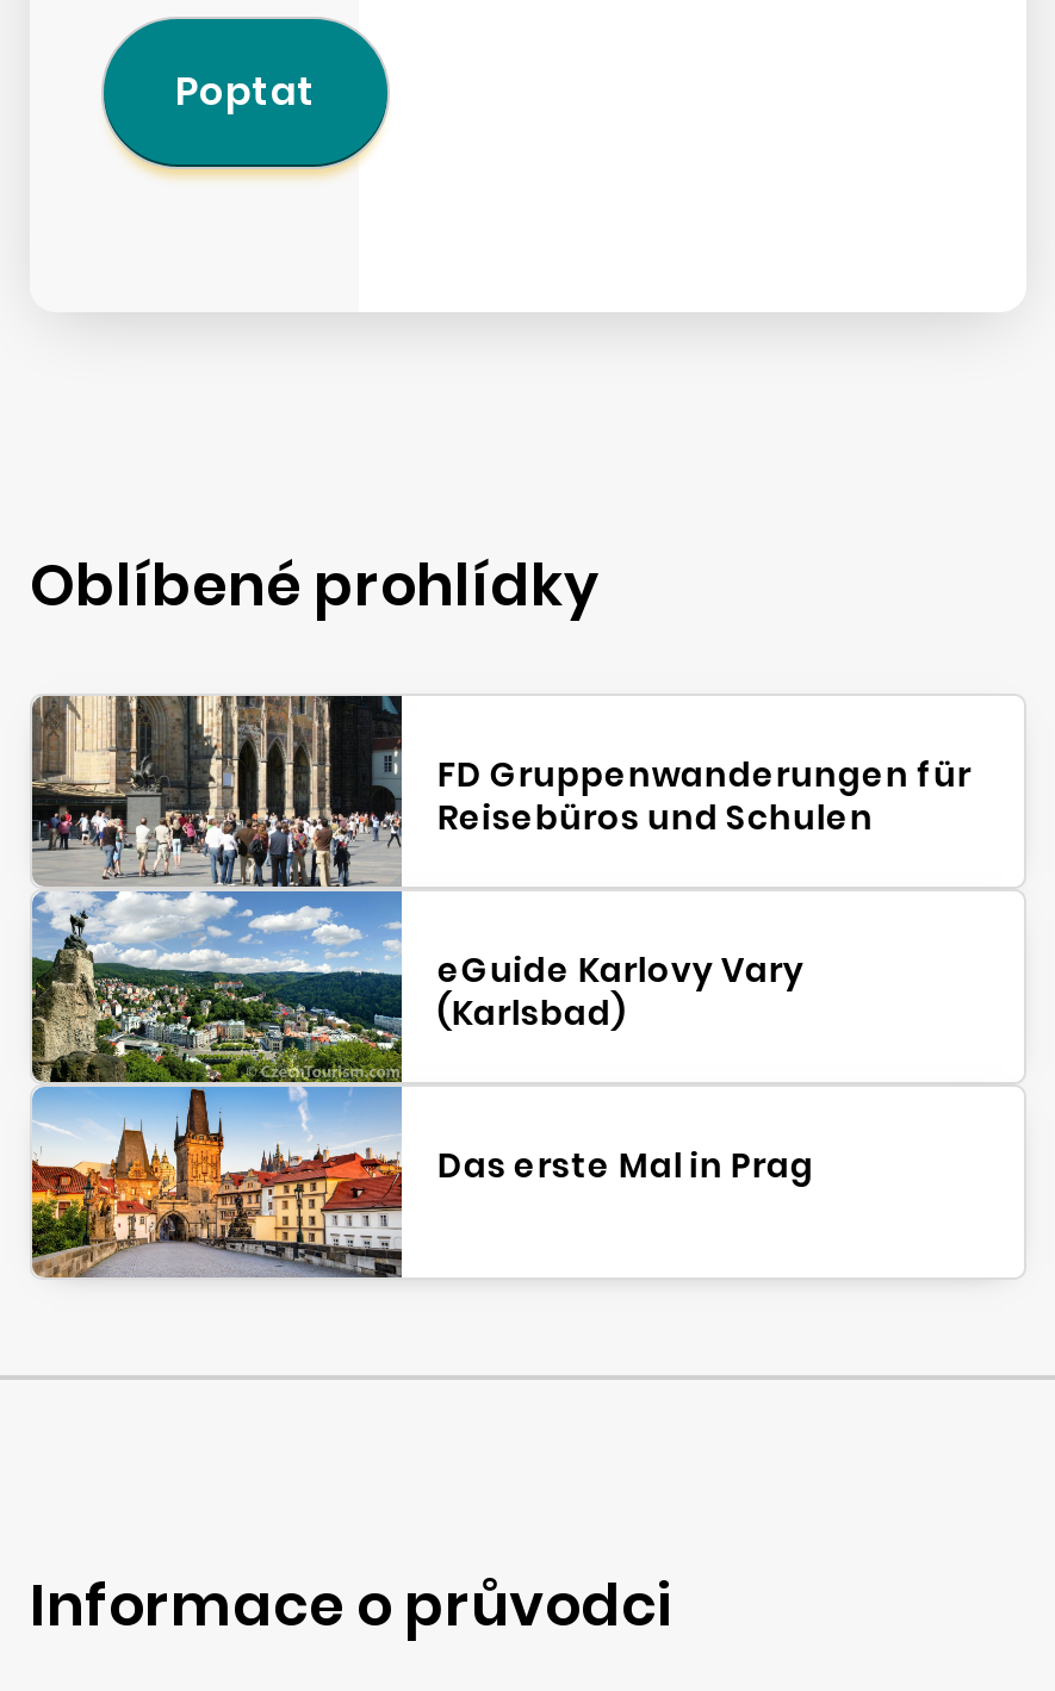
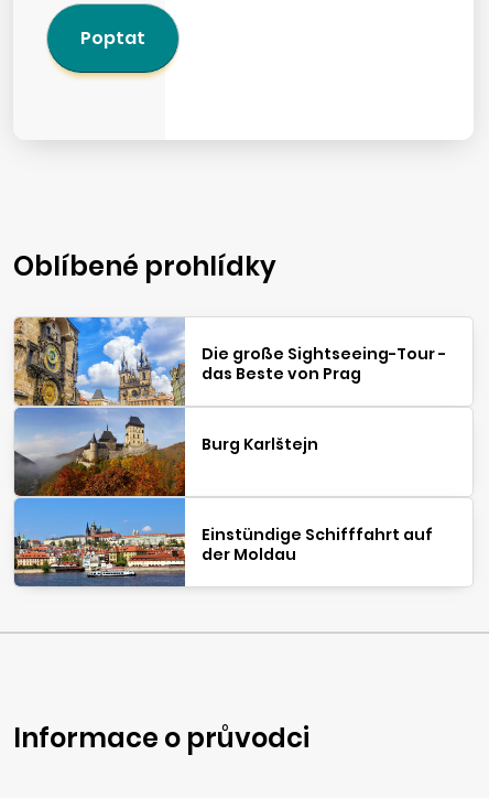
- [image]
- FD Gruppenwanderungen für
- Reisebüros und Schulen
+ [image]
+ Die große Sightseeing-Tour -
+ das Beste von Prag

- eGuide Karlovy Vary
- (Karlsbad)
+ Burg Karlštejn

- Das erste Mal in Prag
+ Einstündige Schifffahrt auf
+ der Moldau
